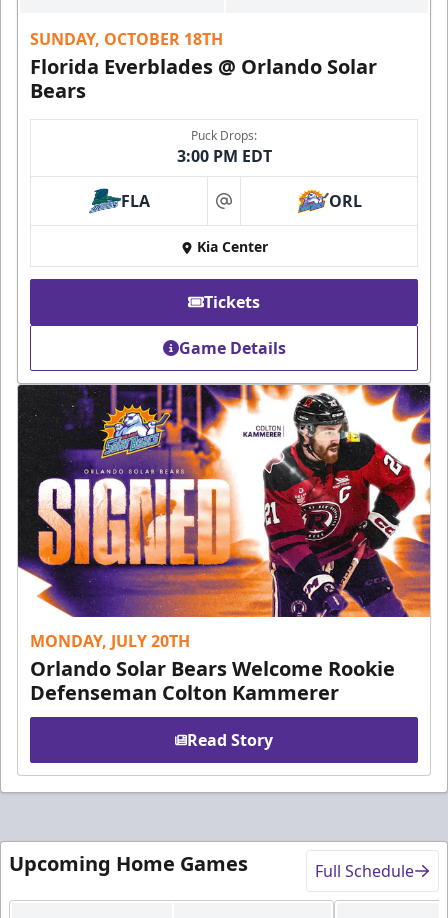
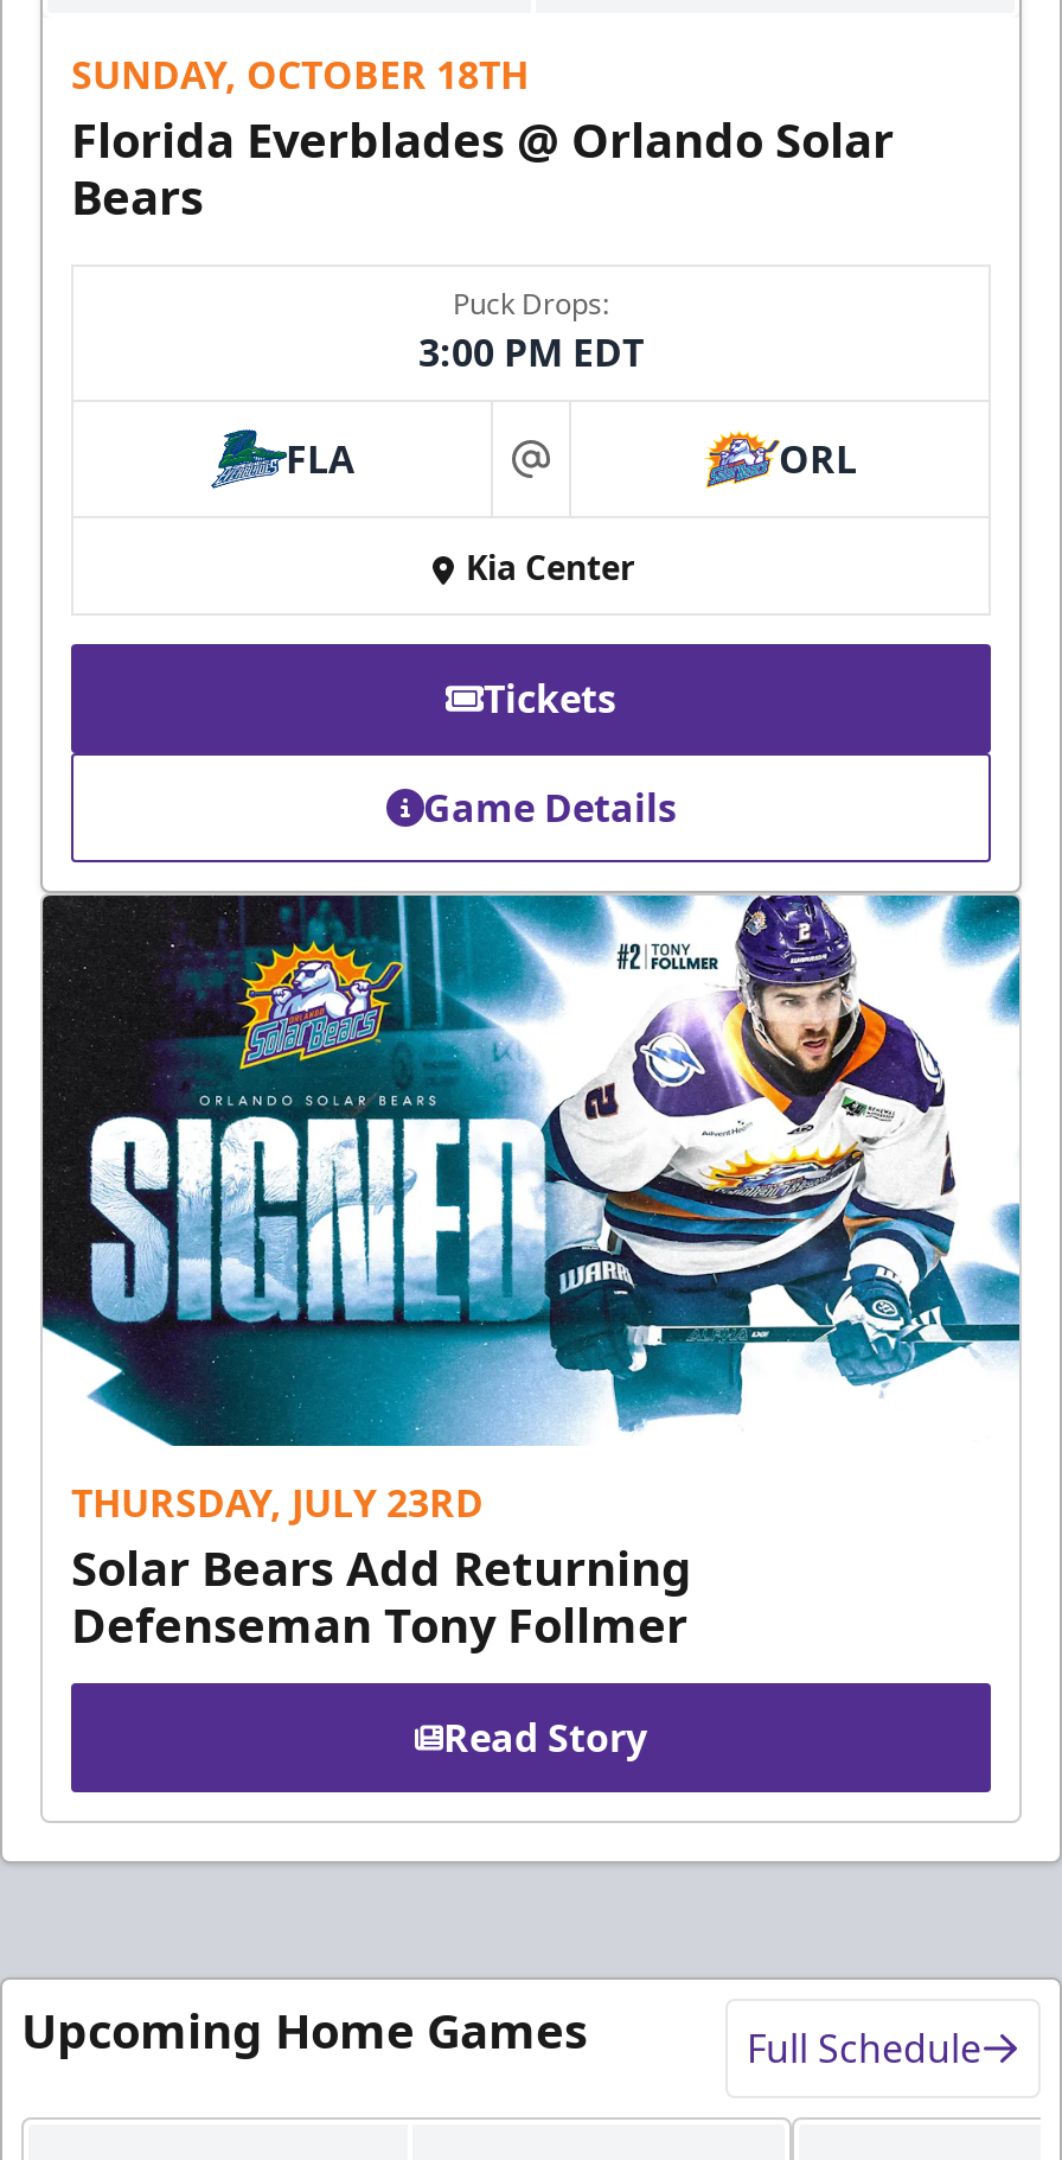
- [image]
- MONDAY, JULY 20TH
- Orlando Solar Bears Welcome Rookie
- Defenseman Colton Kammerer
+ [image]
+ THURSDAY, JULY 23RD
+ Solar Bears Add Returning
+ Defenseman Tony Follmer
